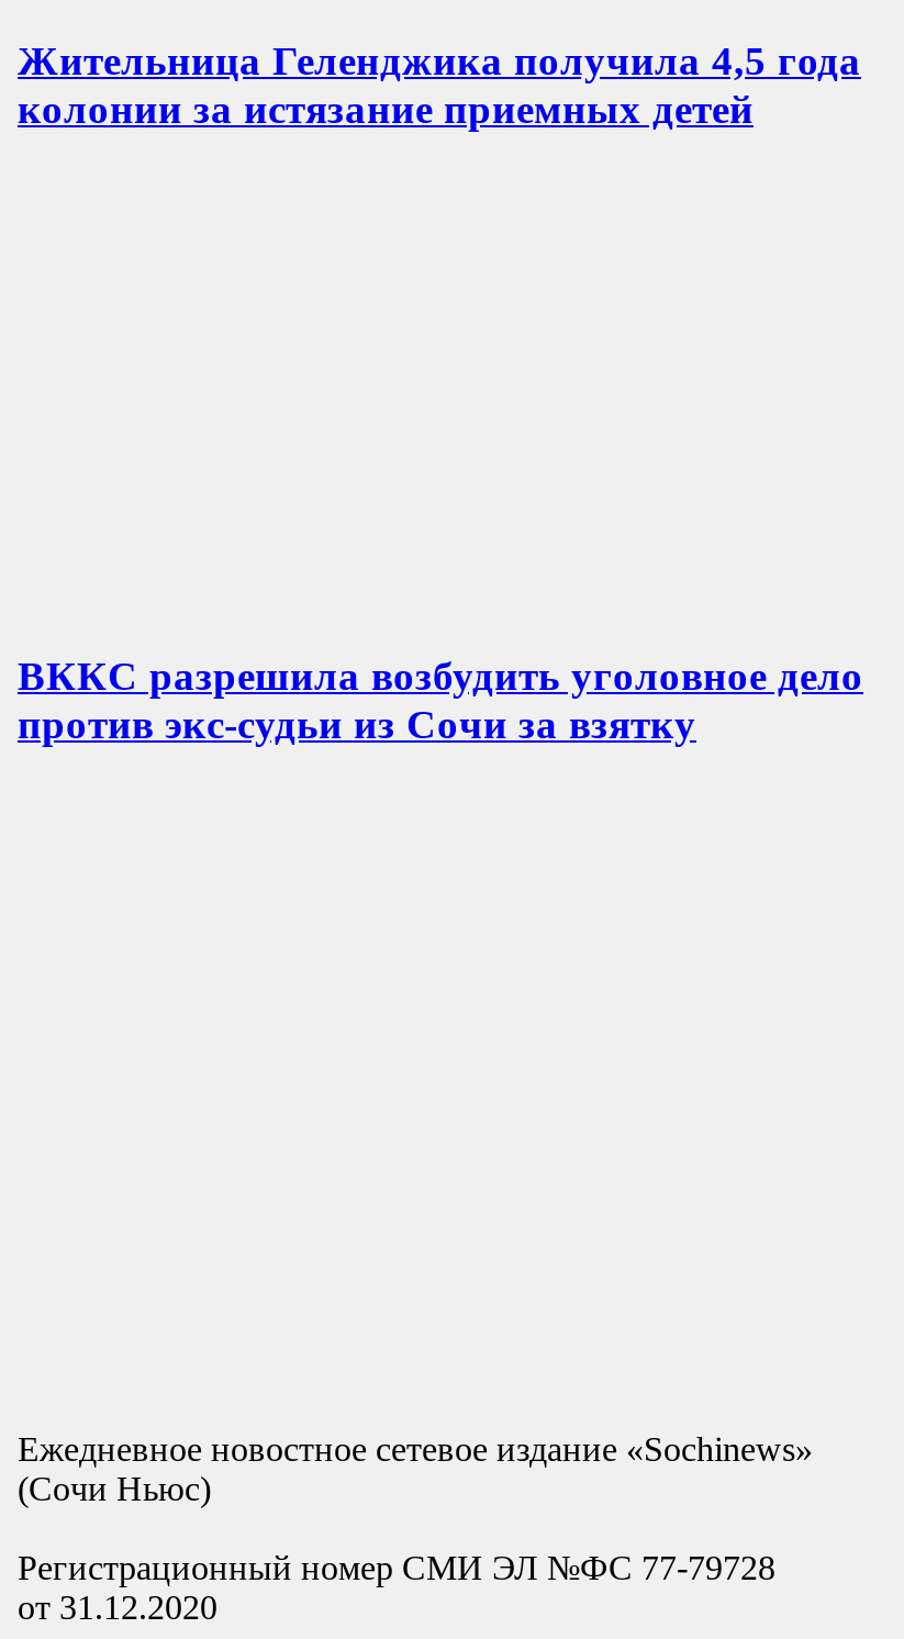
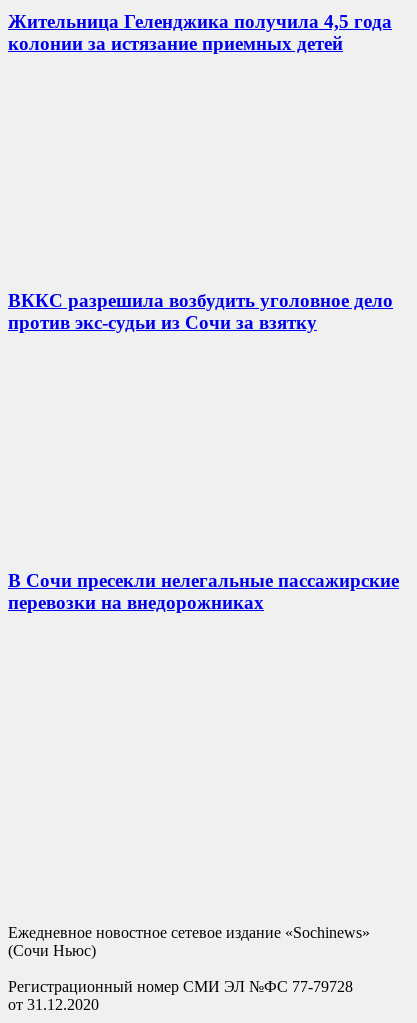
+ В Сочи пресекли нелегальные пассажирские
+ перевозки на внедорожниках
